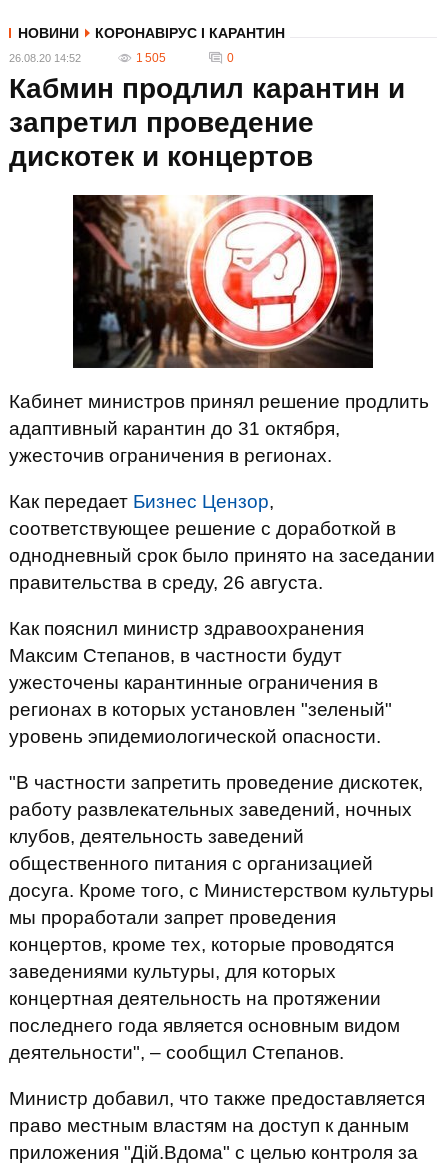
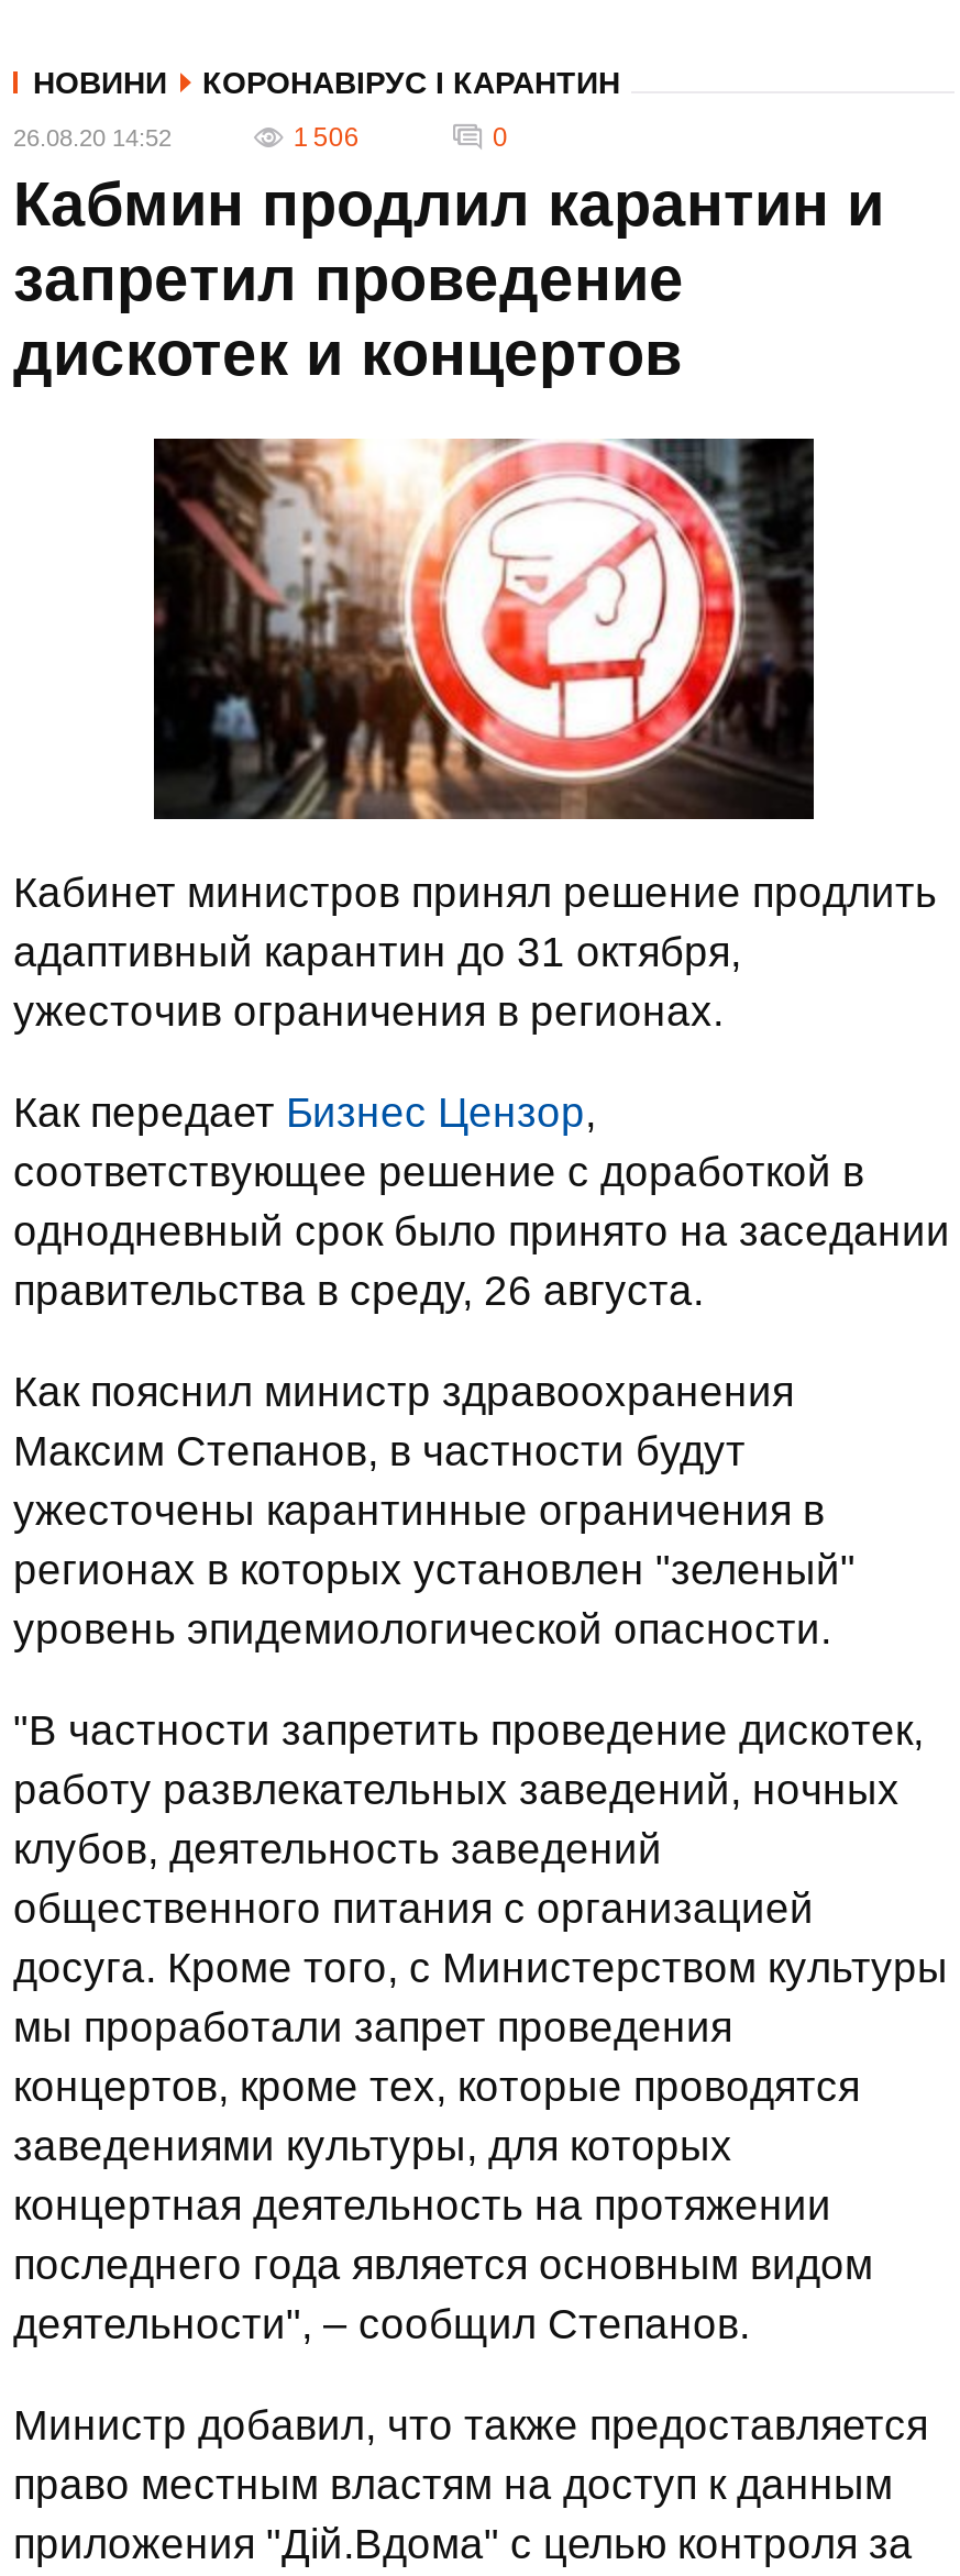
- 1 505
+ 1 506
